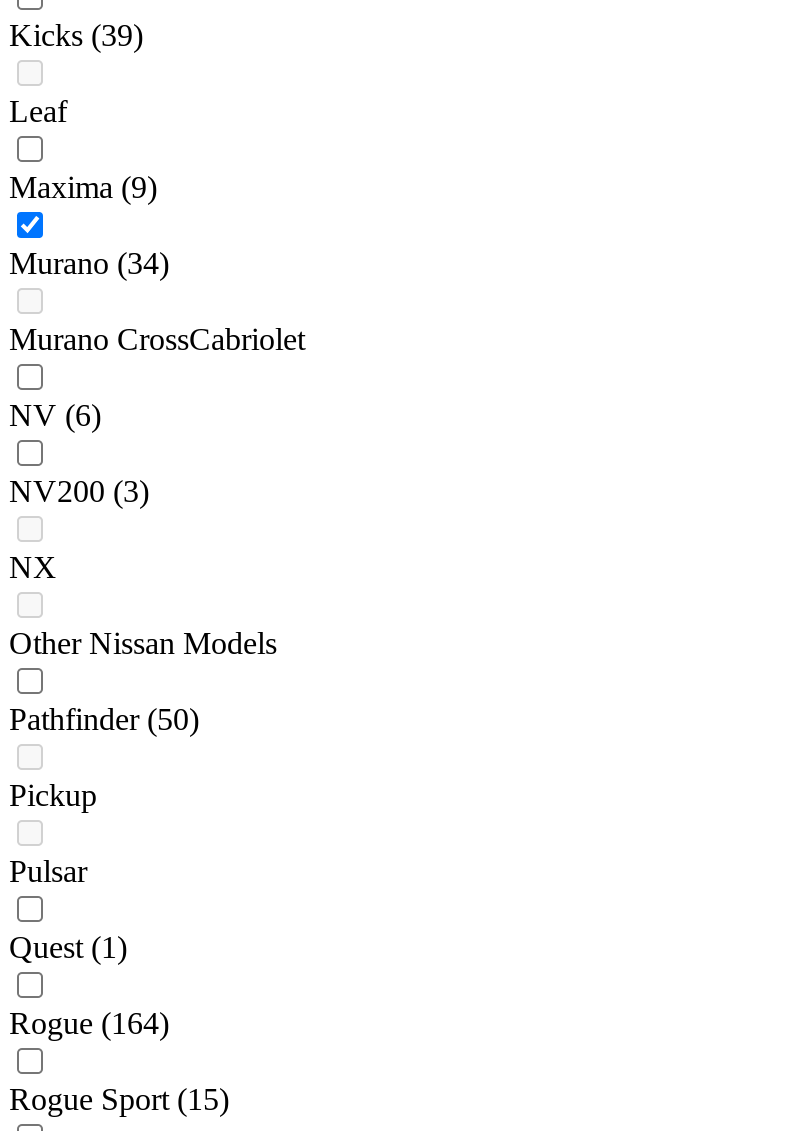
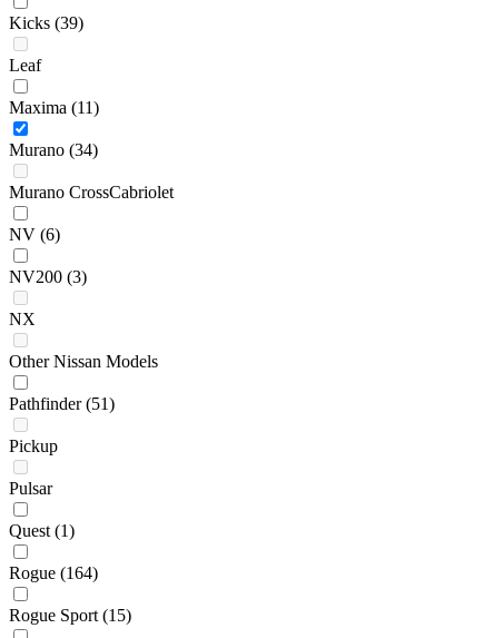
- Maxima (9)
+ Maxima (11)

- Pathfinder (50)
+ Pathfinder (51)
